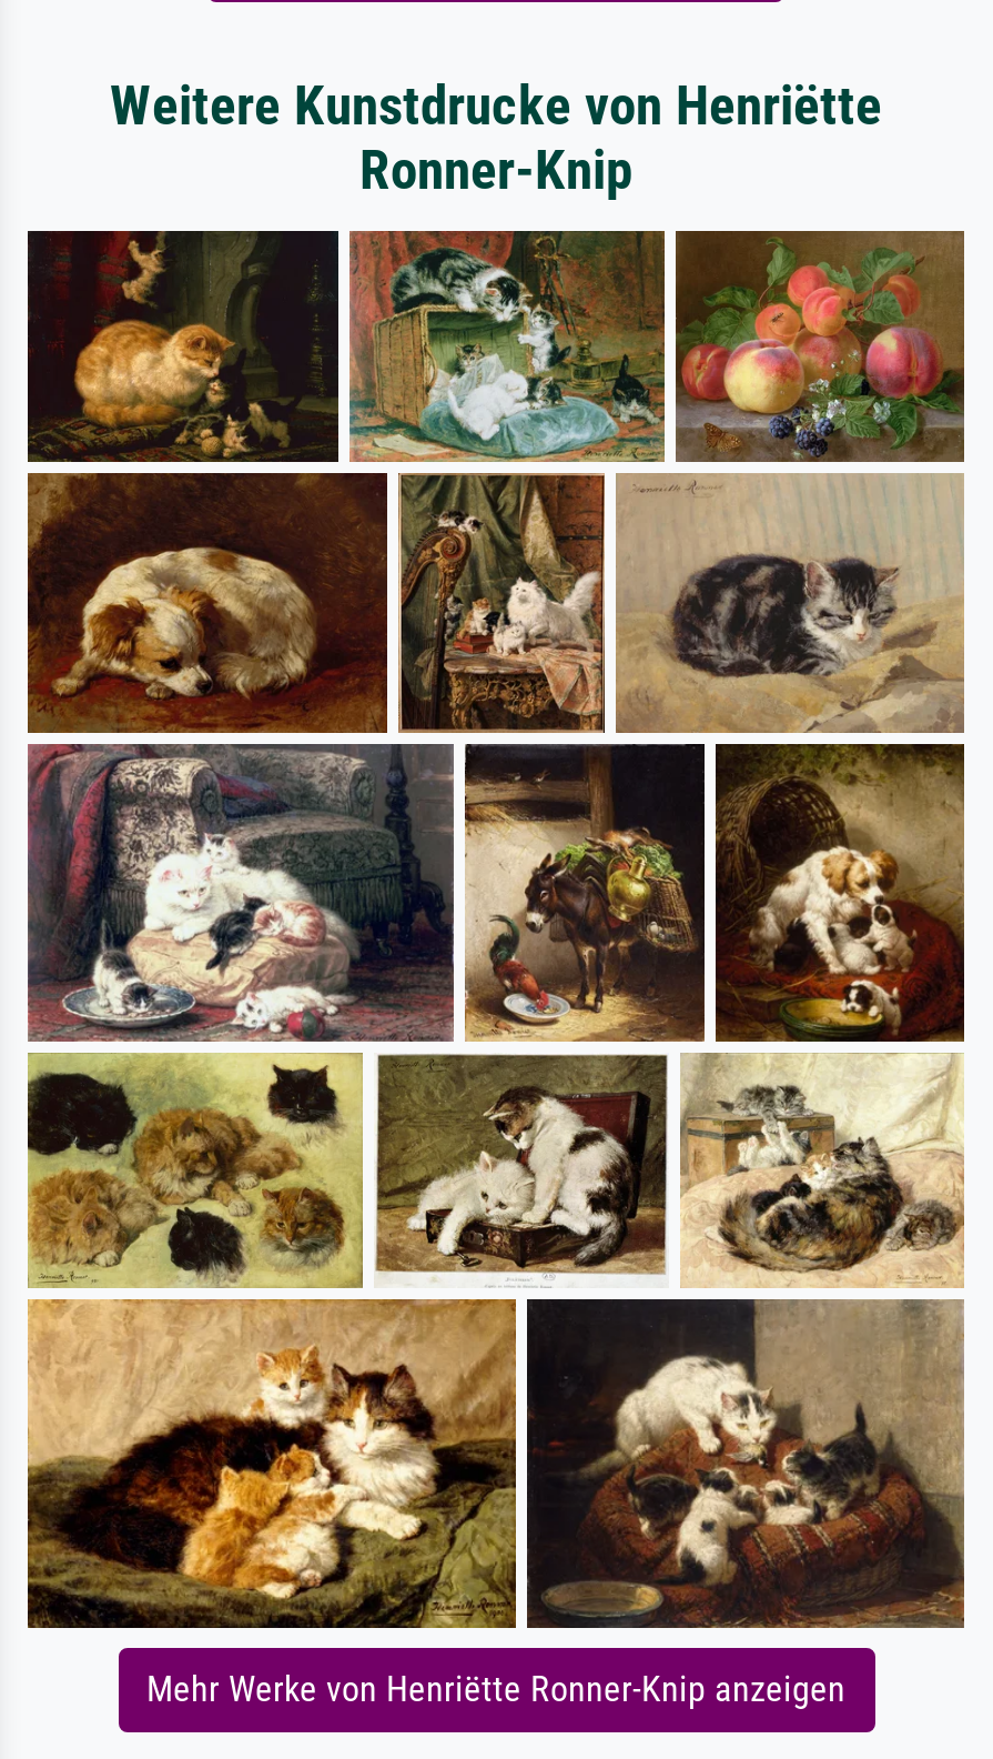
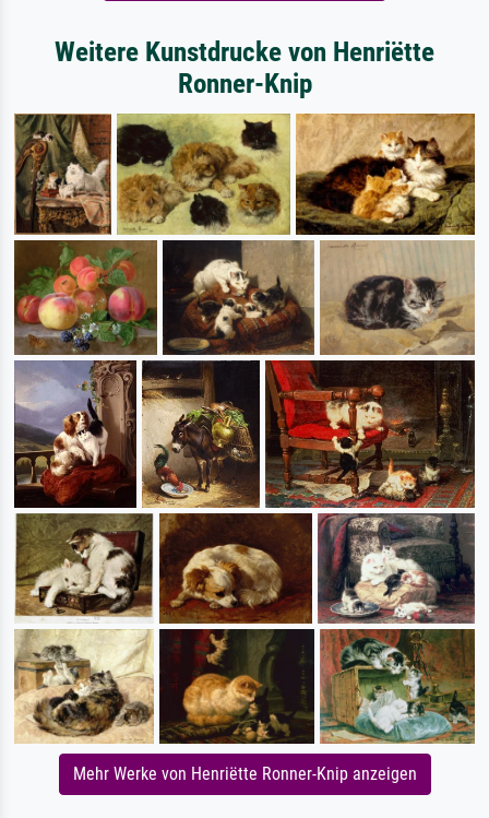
- [image]
+ [image]
